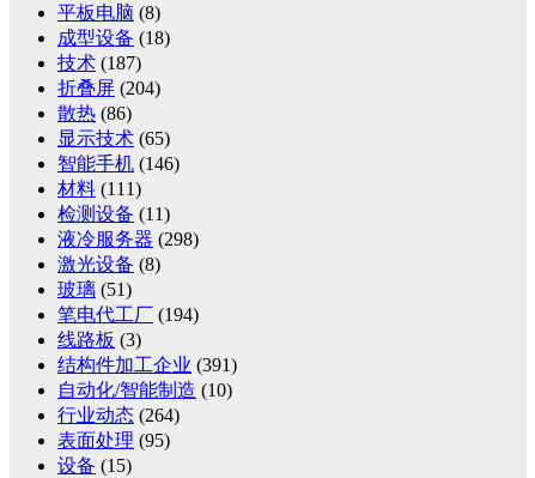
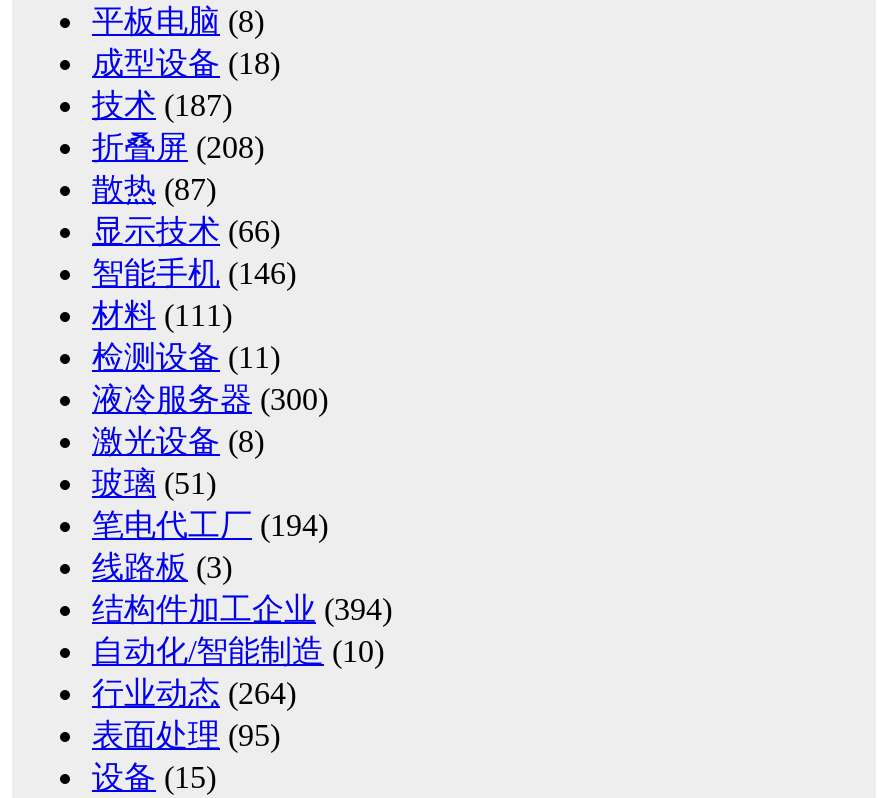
- 折叠屏(204)
+ 折叠屏(208)

- 散热(86)
+ 散热(87)

- 显示技术(65)
+ 显示技术(66)

- 液冷服务器(298)
+ 液冷服务器(300)

- 结构件加工企业(391)
+ 结构件加工企业(394)
